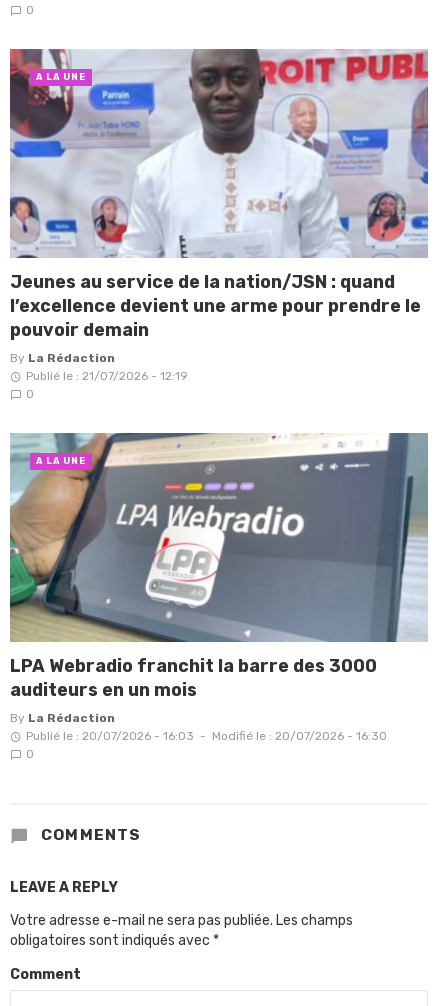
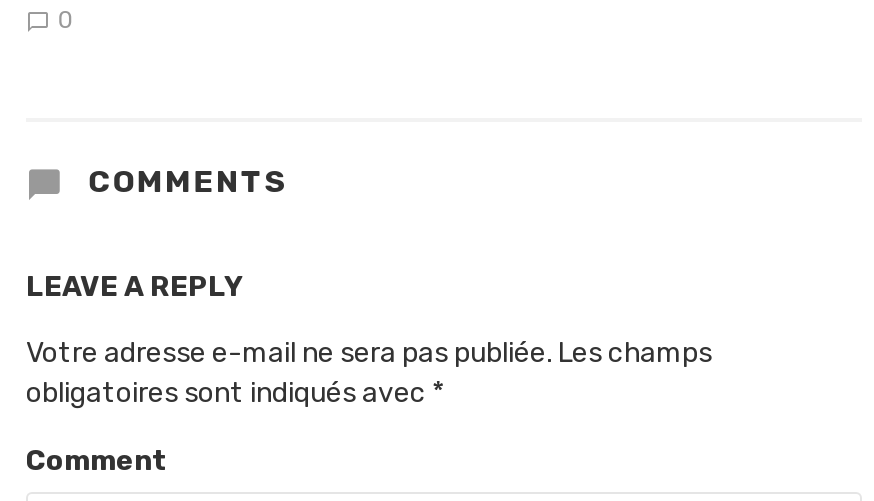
- [image]
- A LA UNE

- Jeunes au service de la nation/JSN : quand
- l’excellence devient une arme pour prendre le
- pouvoir demain
- By La Rédaction
- Publié le : 21/07/2026 - 12:19
- 0

- [image]
- A LA UNE

- LPA Webradio franchit la barre des 3000
- auditeurs en un mois
- By La Rédaction
- Publié le : 20/07/2026 - 16:03 - Modifié le : 20/07/2026 - 16:30
- 0
